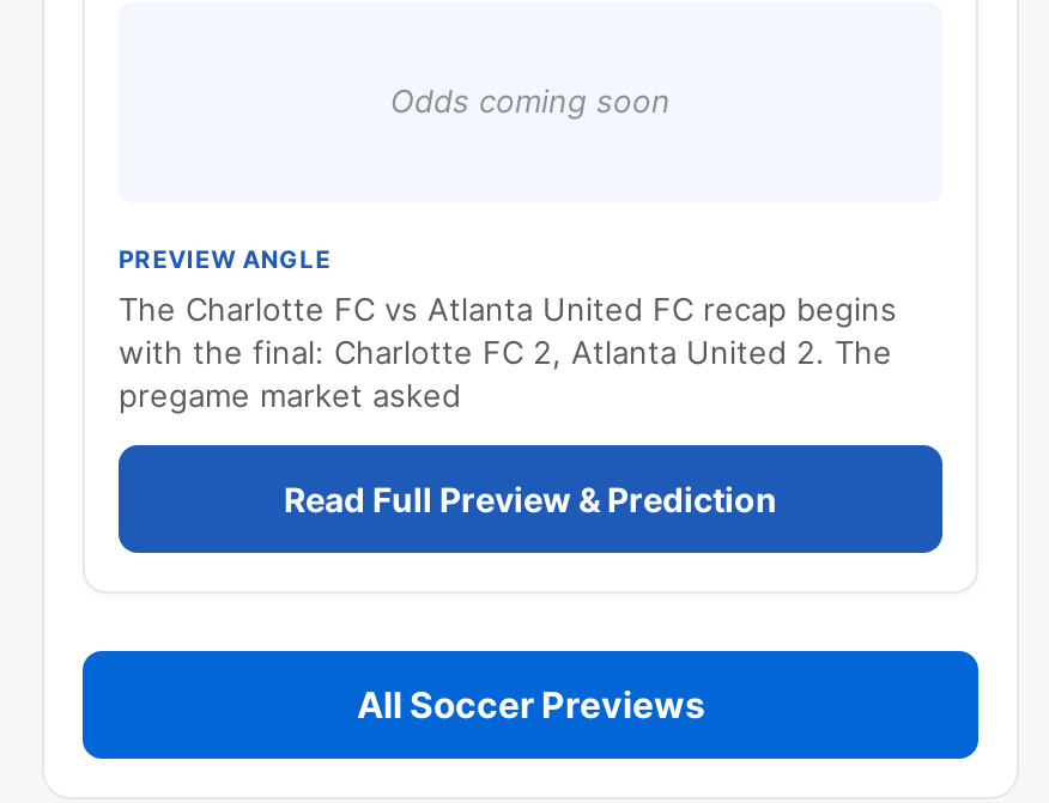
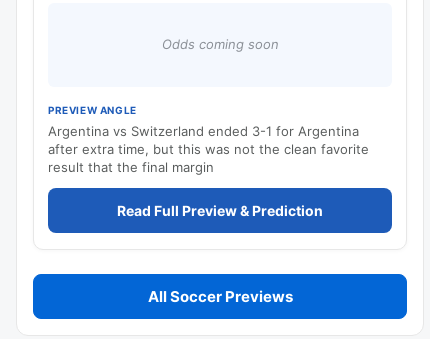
- The Charlotte FC vs Atlanta United FC recap begins
- with the final: Charlotte FC 2, Atlanta United 2. The
- pregame market asked
+ Argentina vs Switzerland ended 3-1 for Argentina
+ after extra time, but this was not the clean favorite
+ result that the final margin
